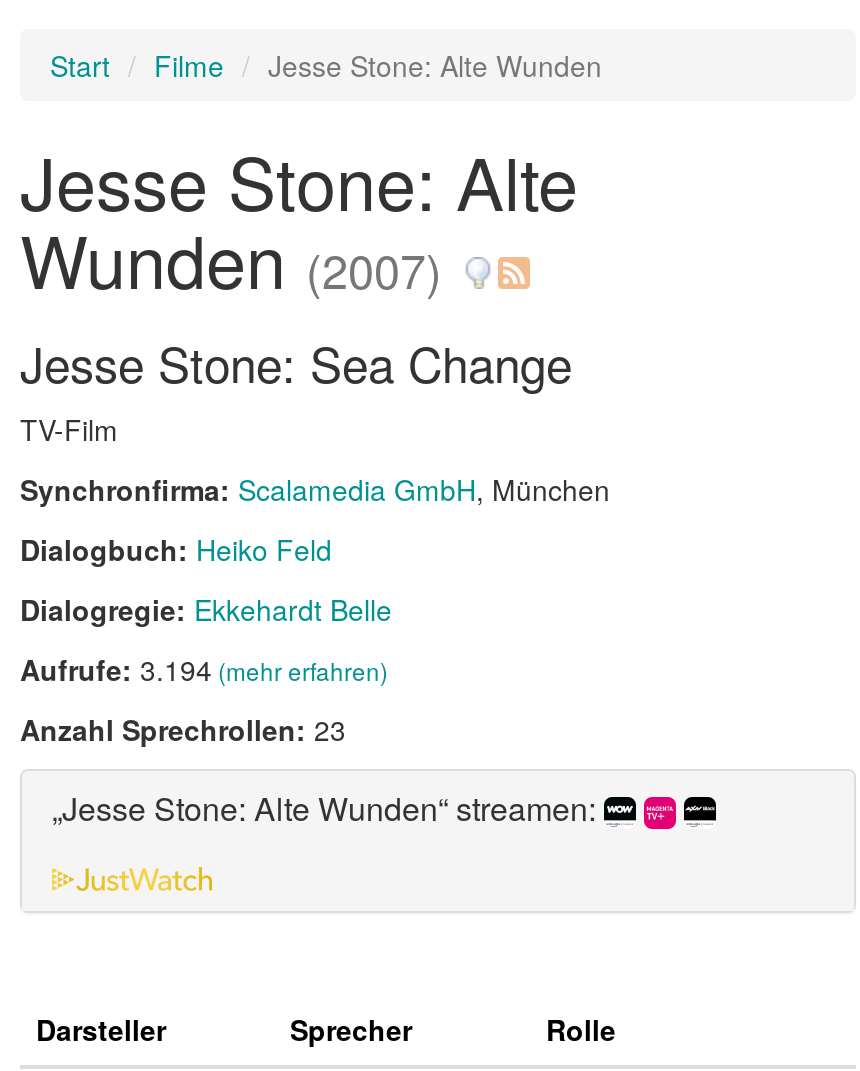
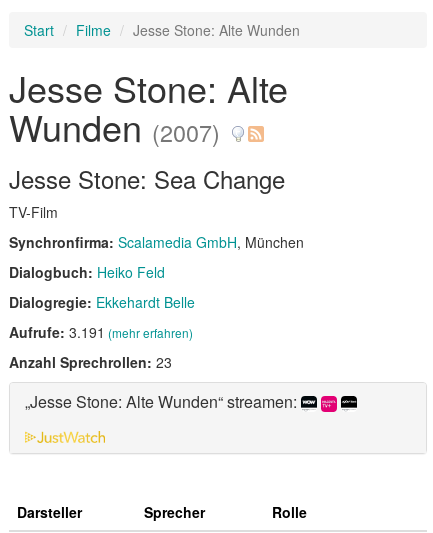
- Aufrufe: 3.194 (mehr erfahren)
+ Aufrufe: 3.191 (mehr erfahren)
